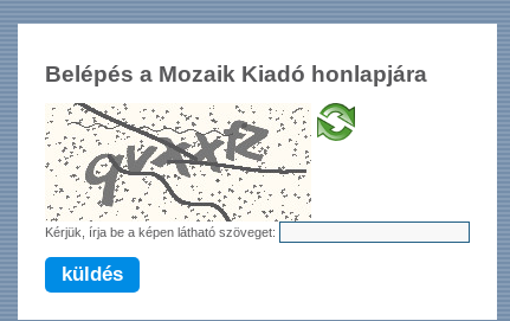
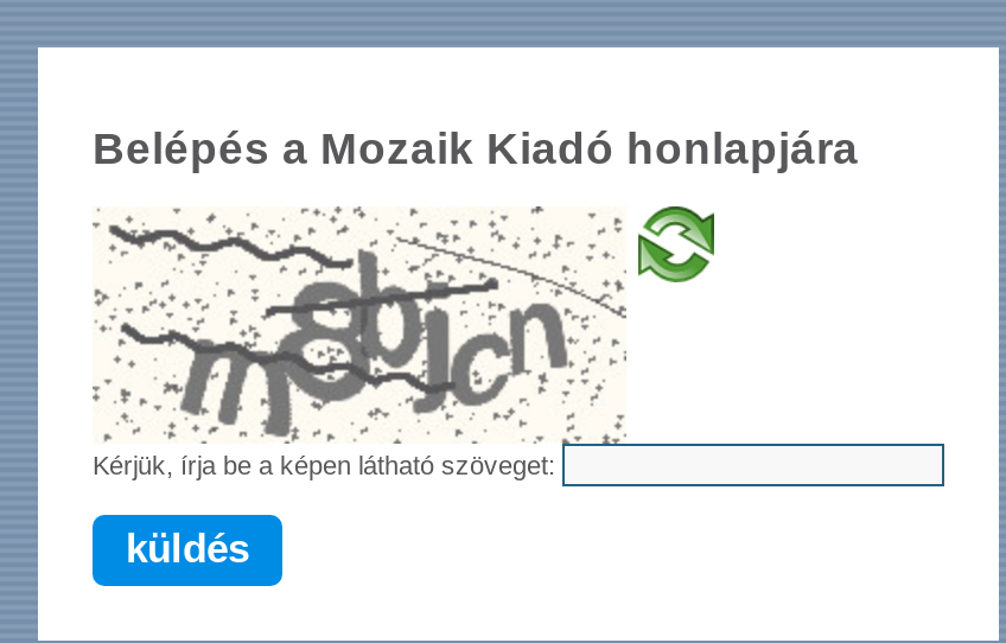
- [image]
+ [image]
